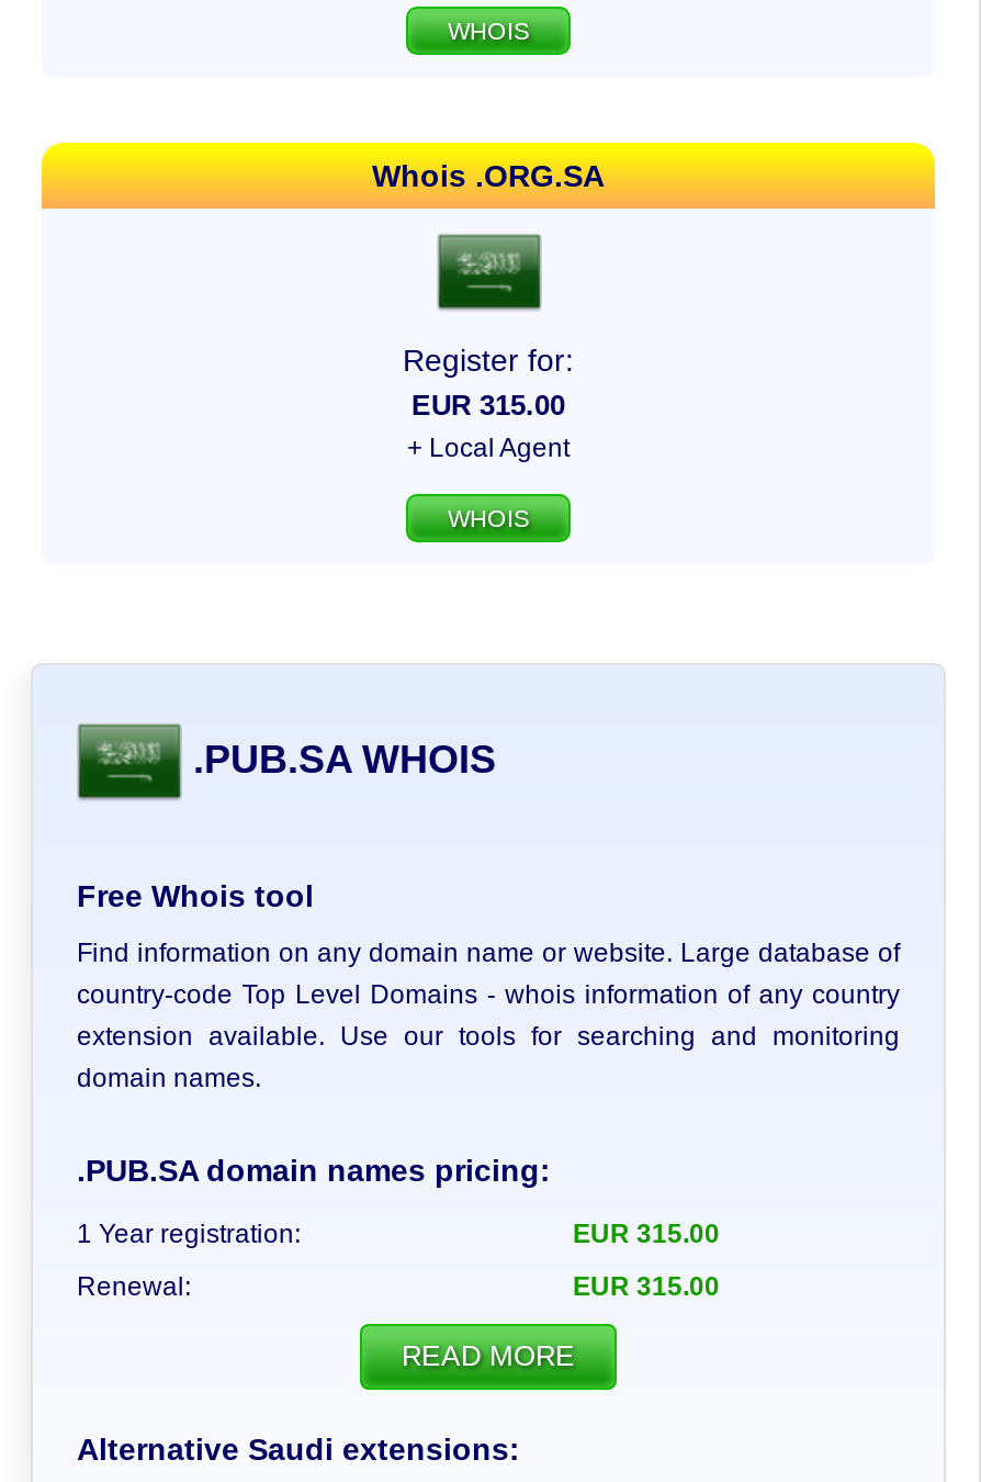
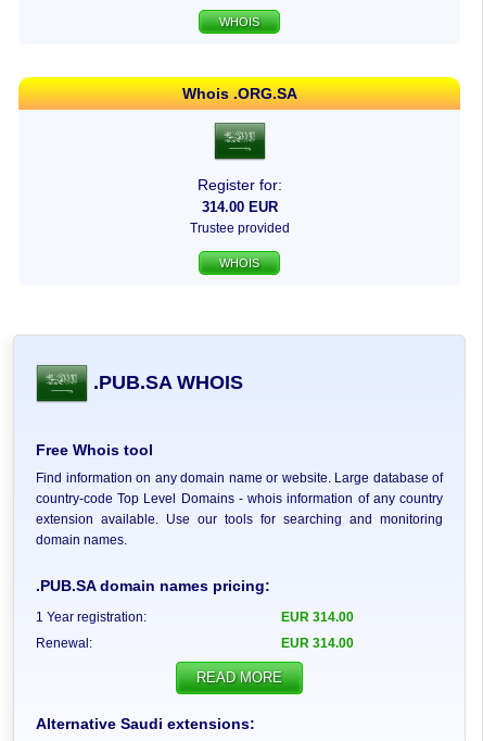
- EUR 315.00
- + Local Agent
+ 314.00 EUR
+ Trustee provided

- EUR 315.00
+ EUR 314.00

- EUR 315.00
+ EUR 314.00
